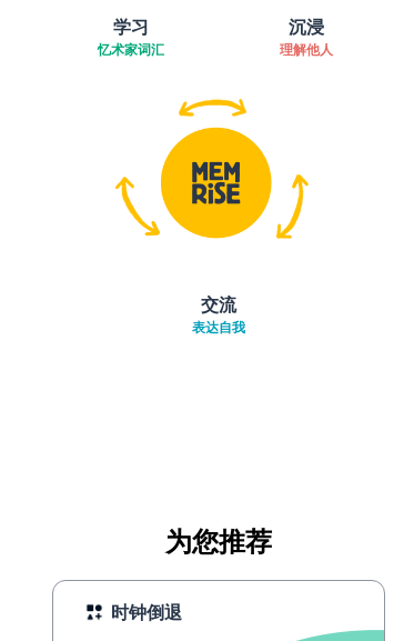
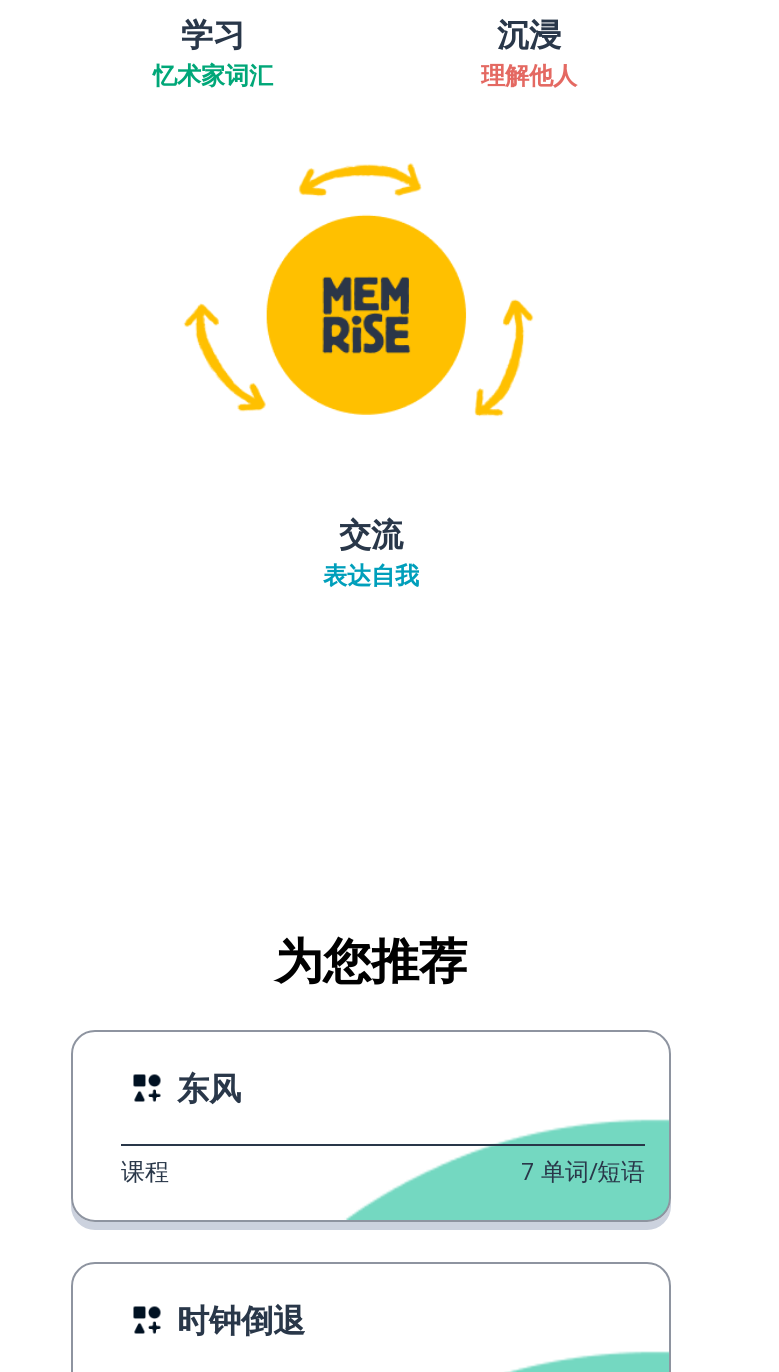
+ 东风
+ 课程
+ 7 单词/短语
